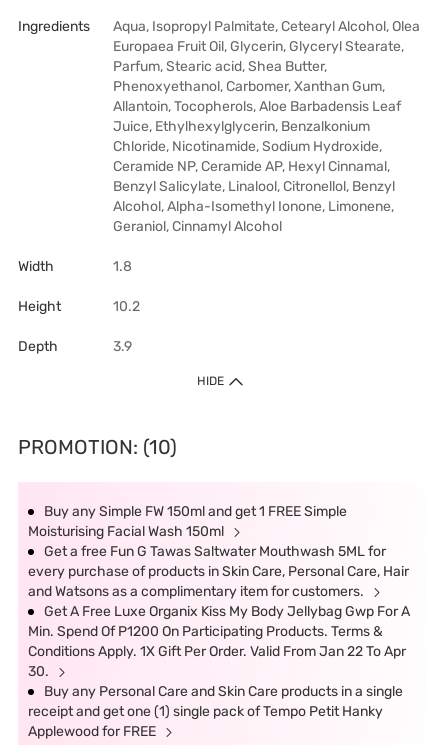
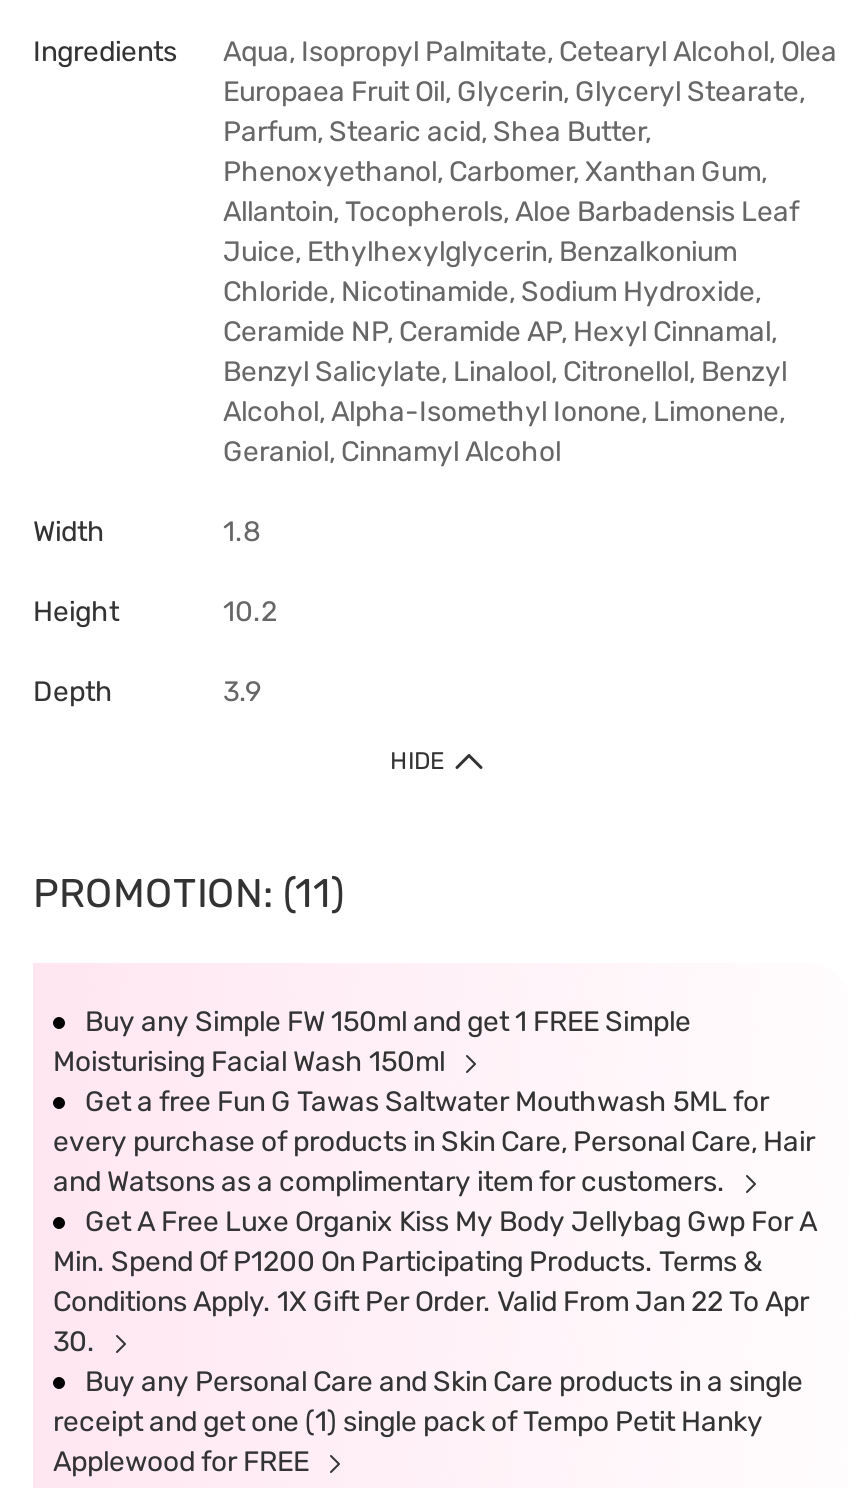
- PROMOTION: (10)
+ PROMOTION: (11)
